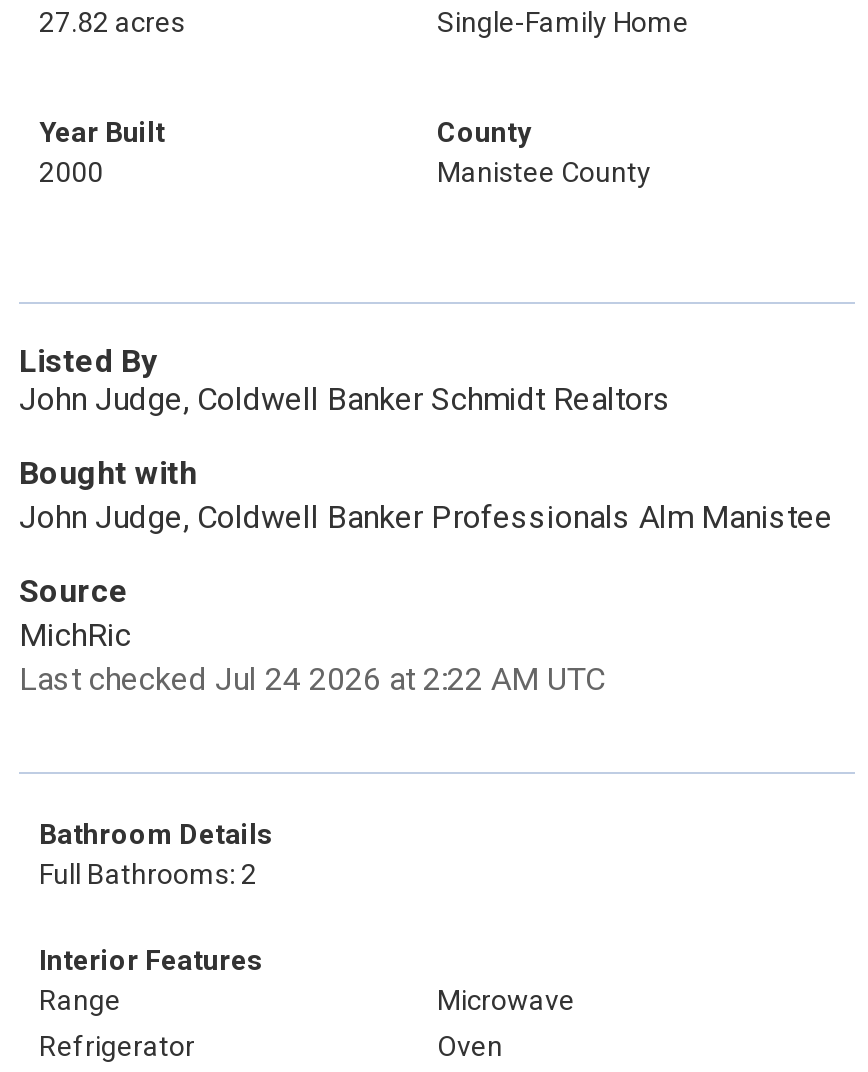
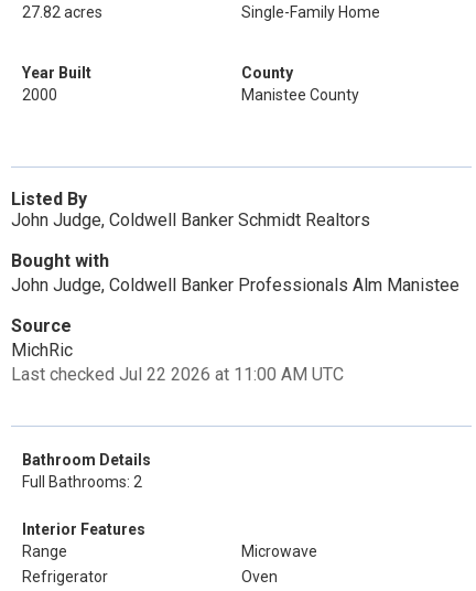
- Last checked Jul 24 2026 at 2:22 AM UTC
+ Last checked Jul 22 2026 at 11:00 AM UTC
